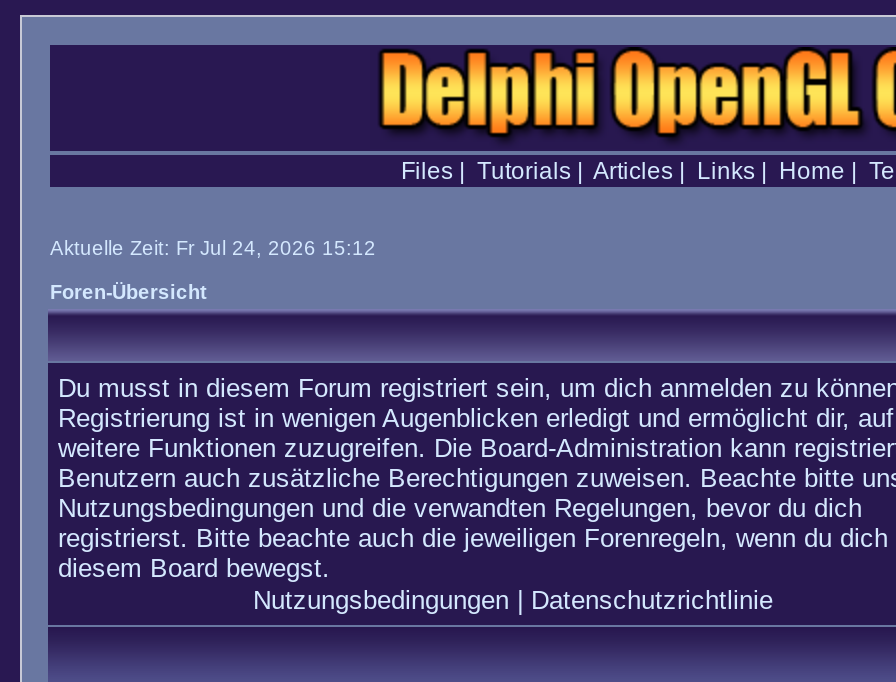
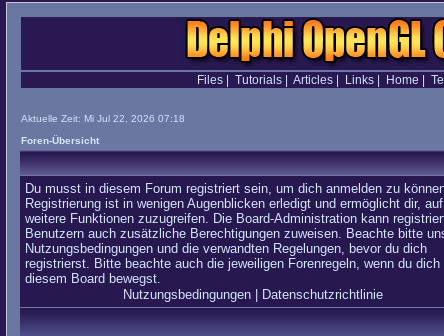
- Aktuelle Zeit: Fr Jul 24, 2026 15:12
+ Aktuelle Zeit: Mi Jul 22, 2026 07:18
